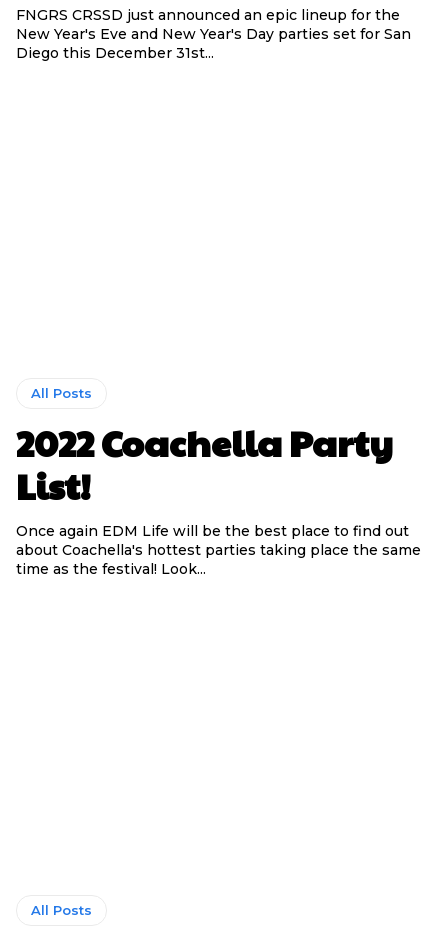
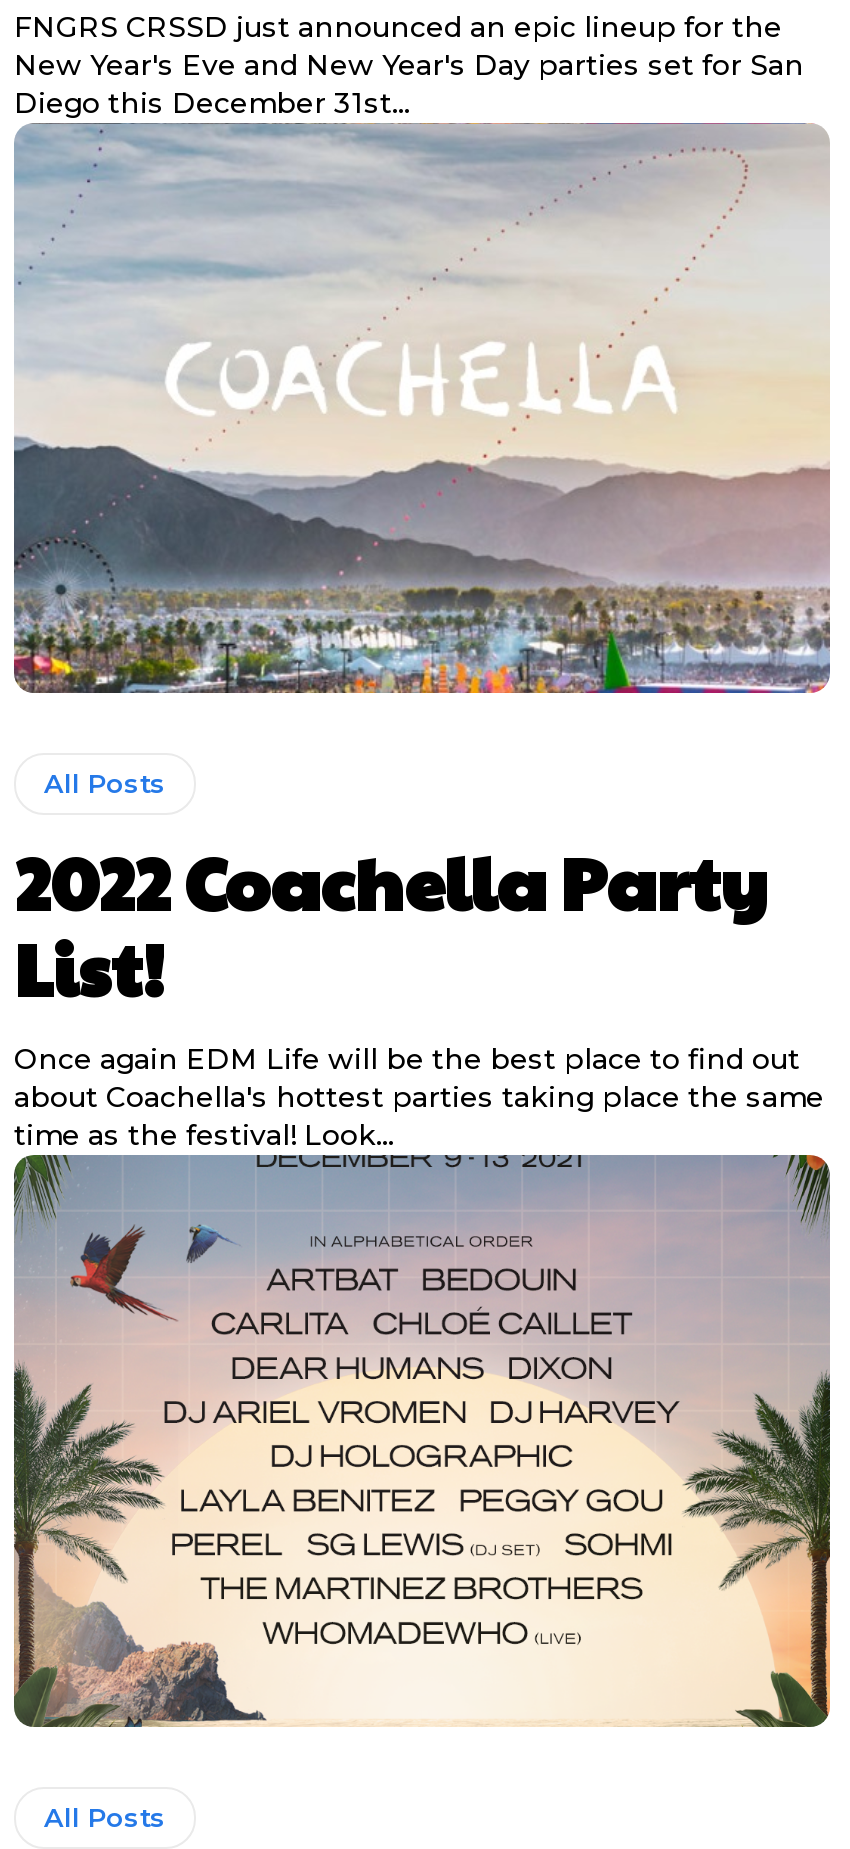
+ [image]

+ [image]
